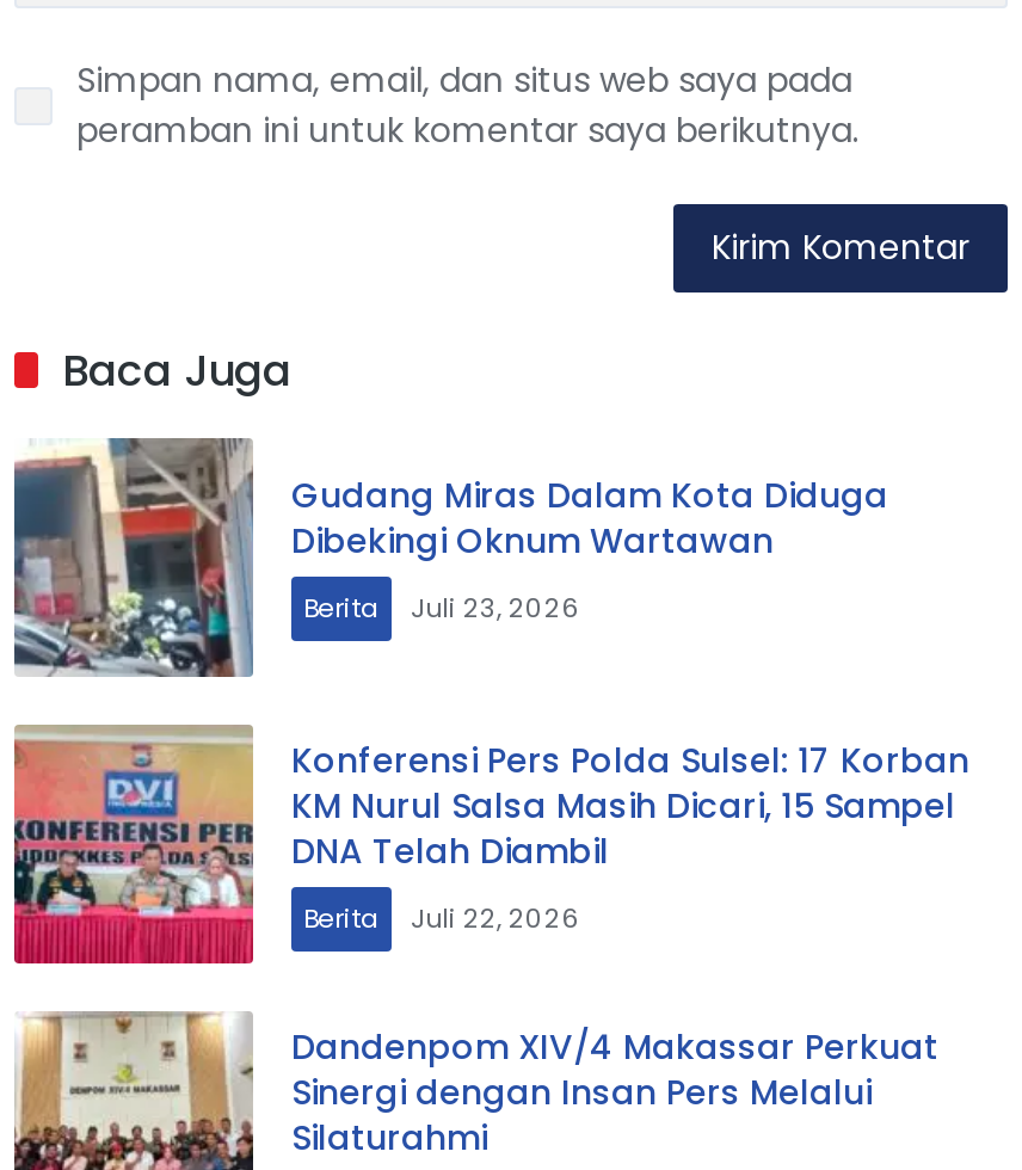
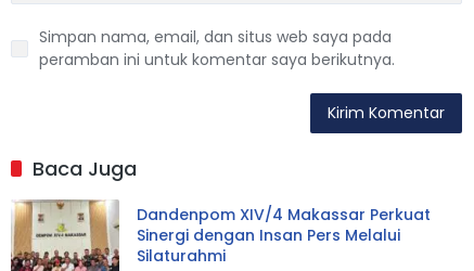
- [image]
- Gudang Miras Dalam Kota Diduga
- Dibekingi Oknum Wartawan
- Berita
- Juli 23, 2026
- Konferensi Pers Polda Sulsel: 17 Korban
- KM Nurul Salsa Masih Dicari, 15 Sampel
- DNA Telah Diambil
- Berita
- Juli 22, 2026

- [image]
